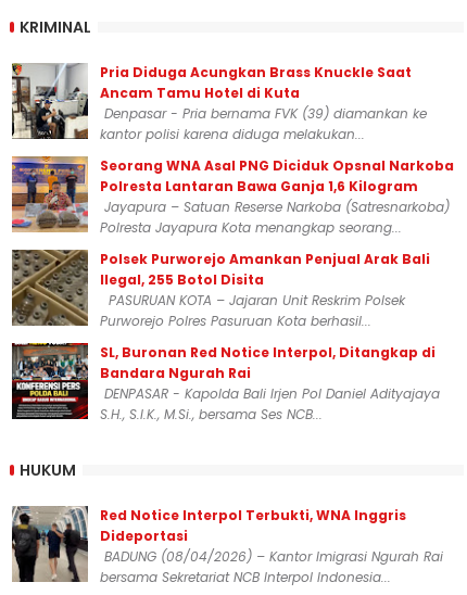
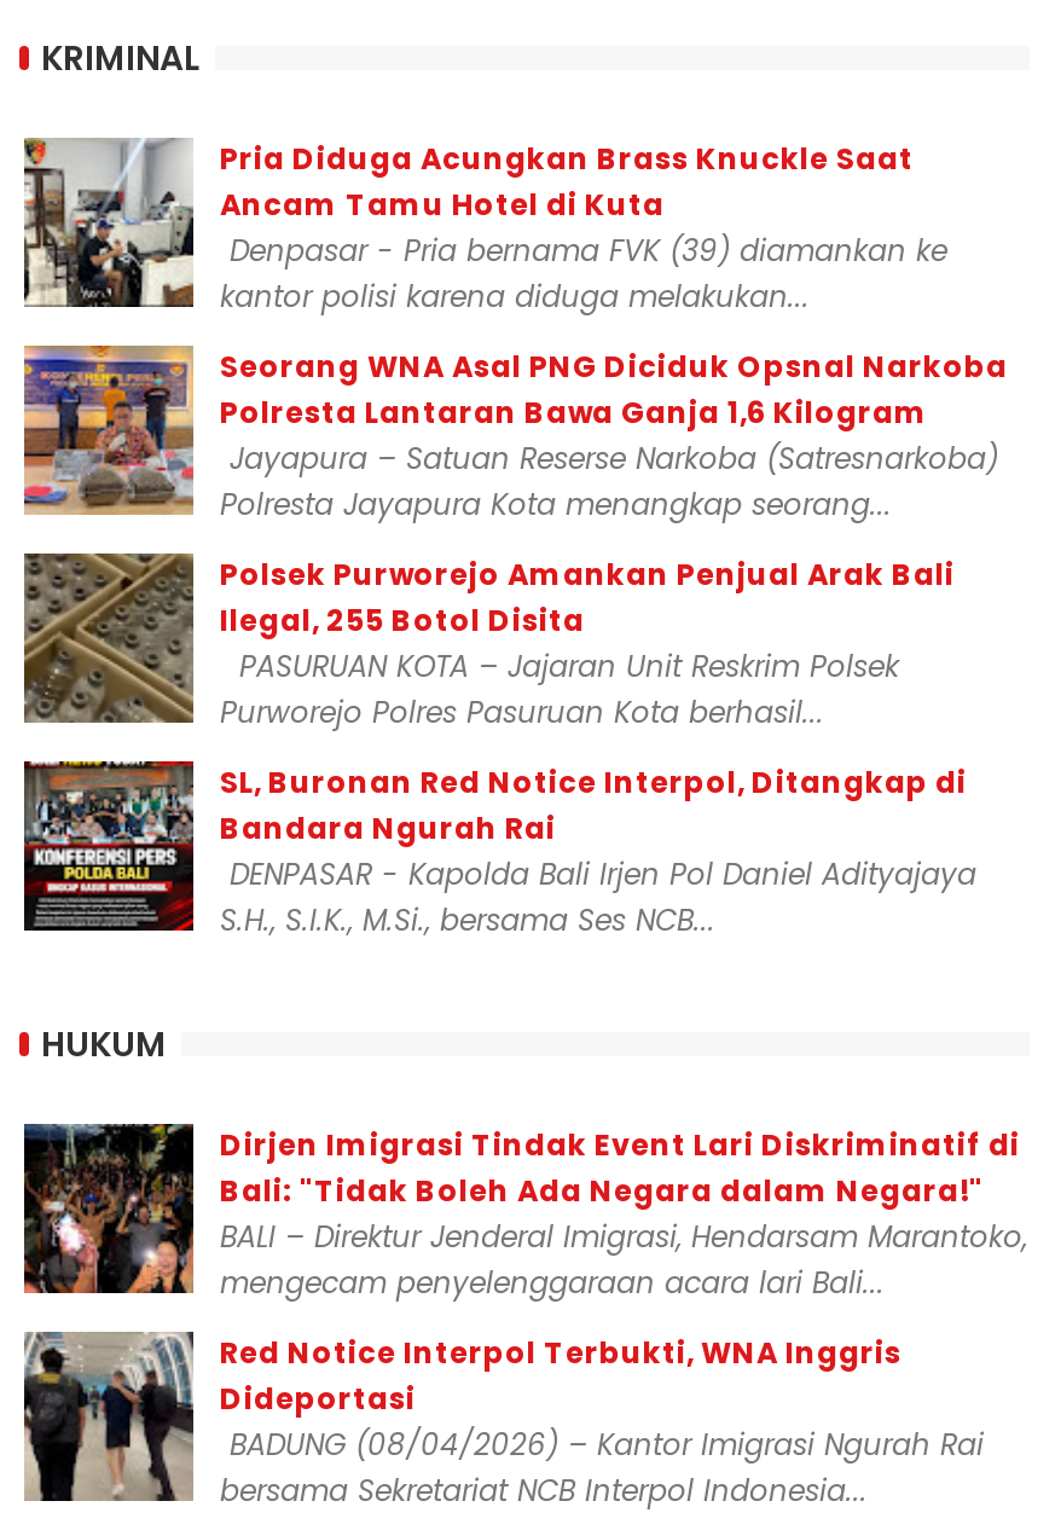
+ [image]
+ Dirjen Imigrasi Tindak Event Lari Diskriminatif di
+ Bali: "Tidak Boleh Ada Negara dalam Negara!"
+ BALI – Direktur Jenderal Imigrasi, Hendarsam Marantoko,
+ mengecam penyelenggaraan acara lari Bali...
